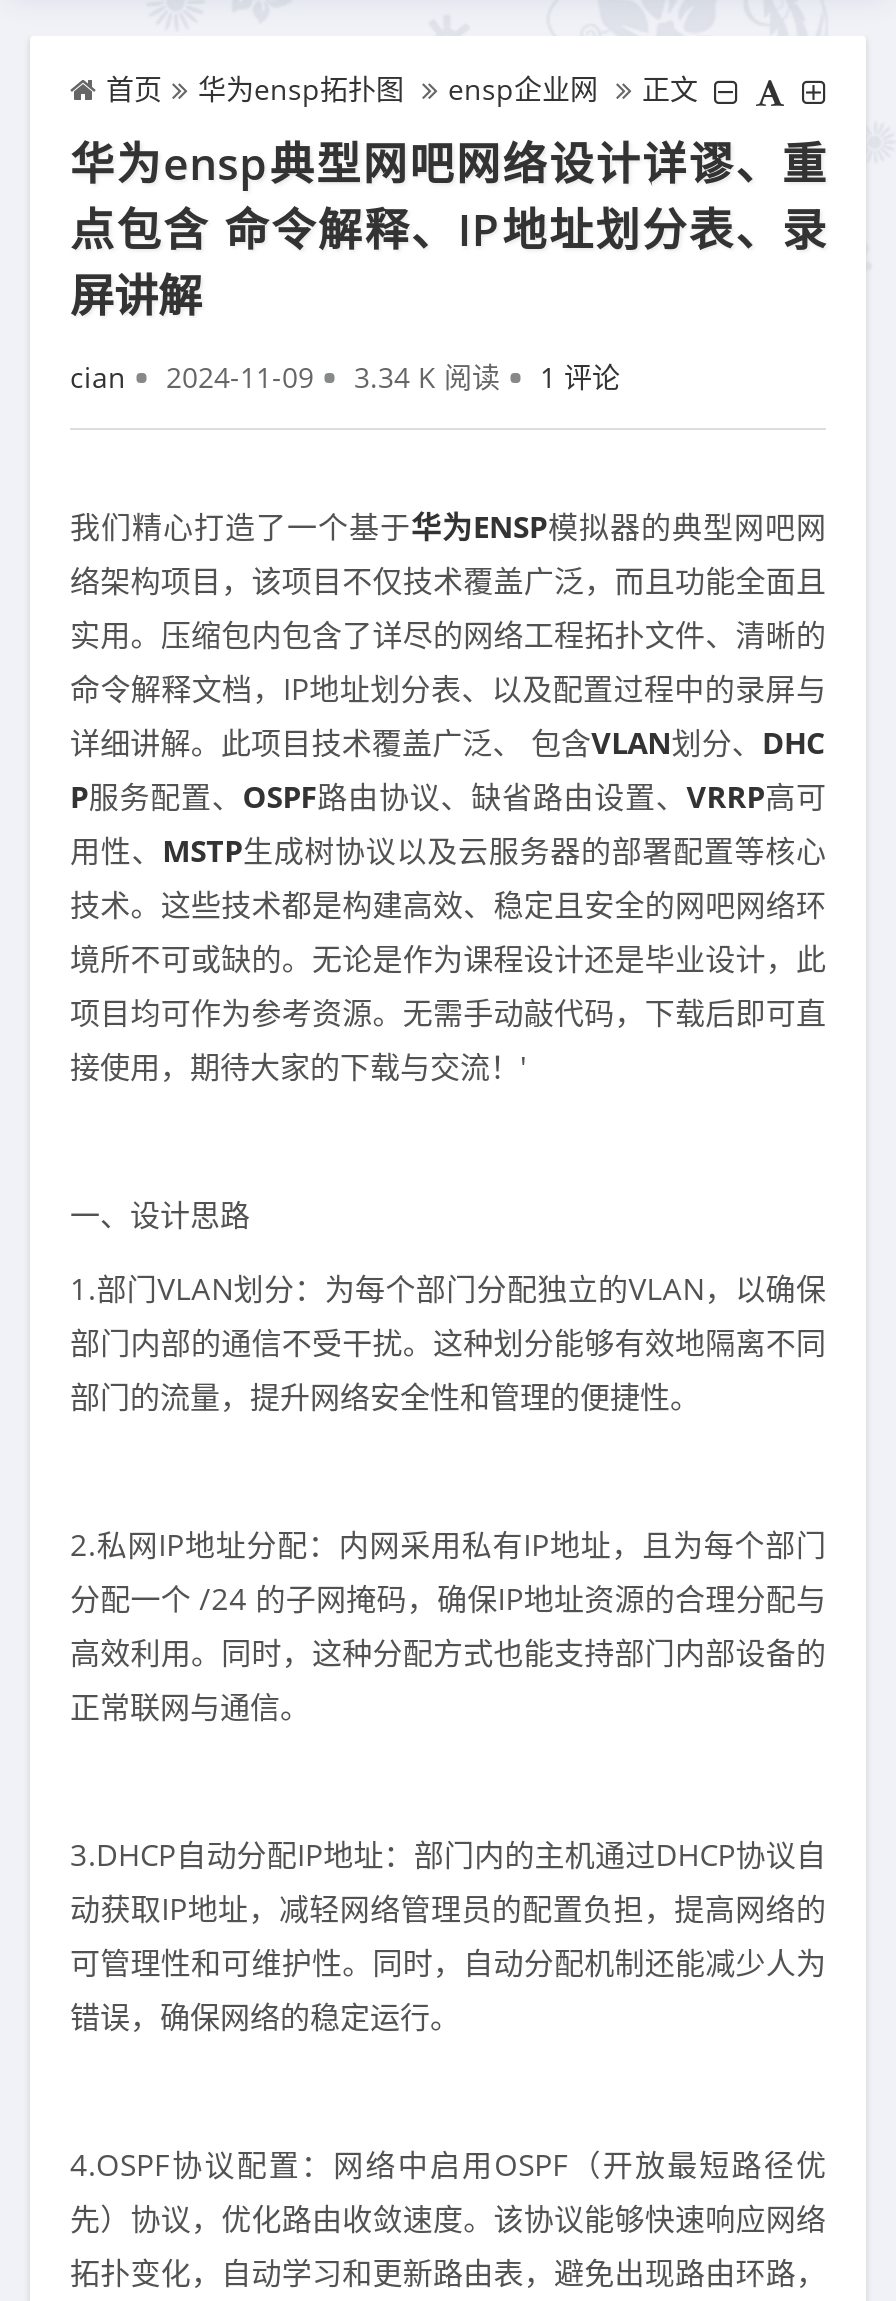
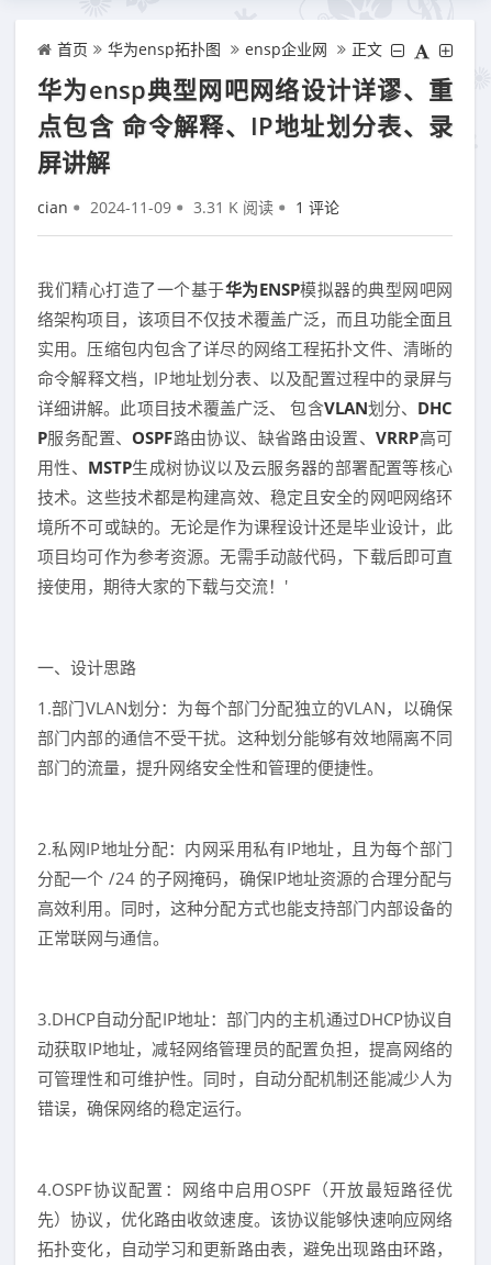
- cian 2024-11-09 3.34 K 阅读 1 评论
+ cian 2024-11-09 3.31 K 阅读 1 评论
